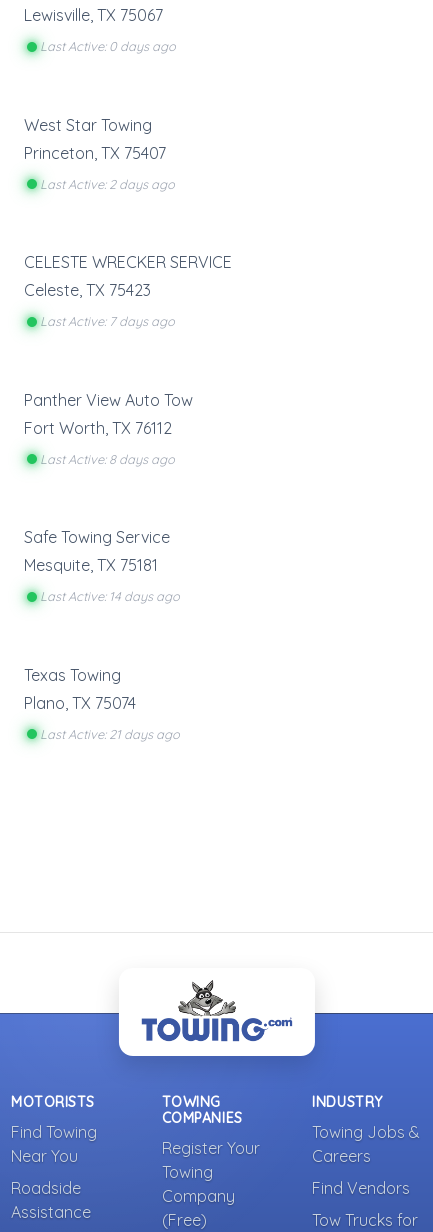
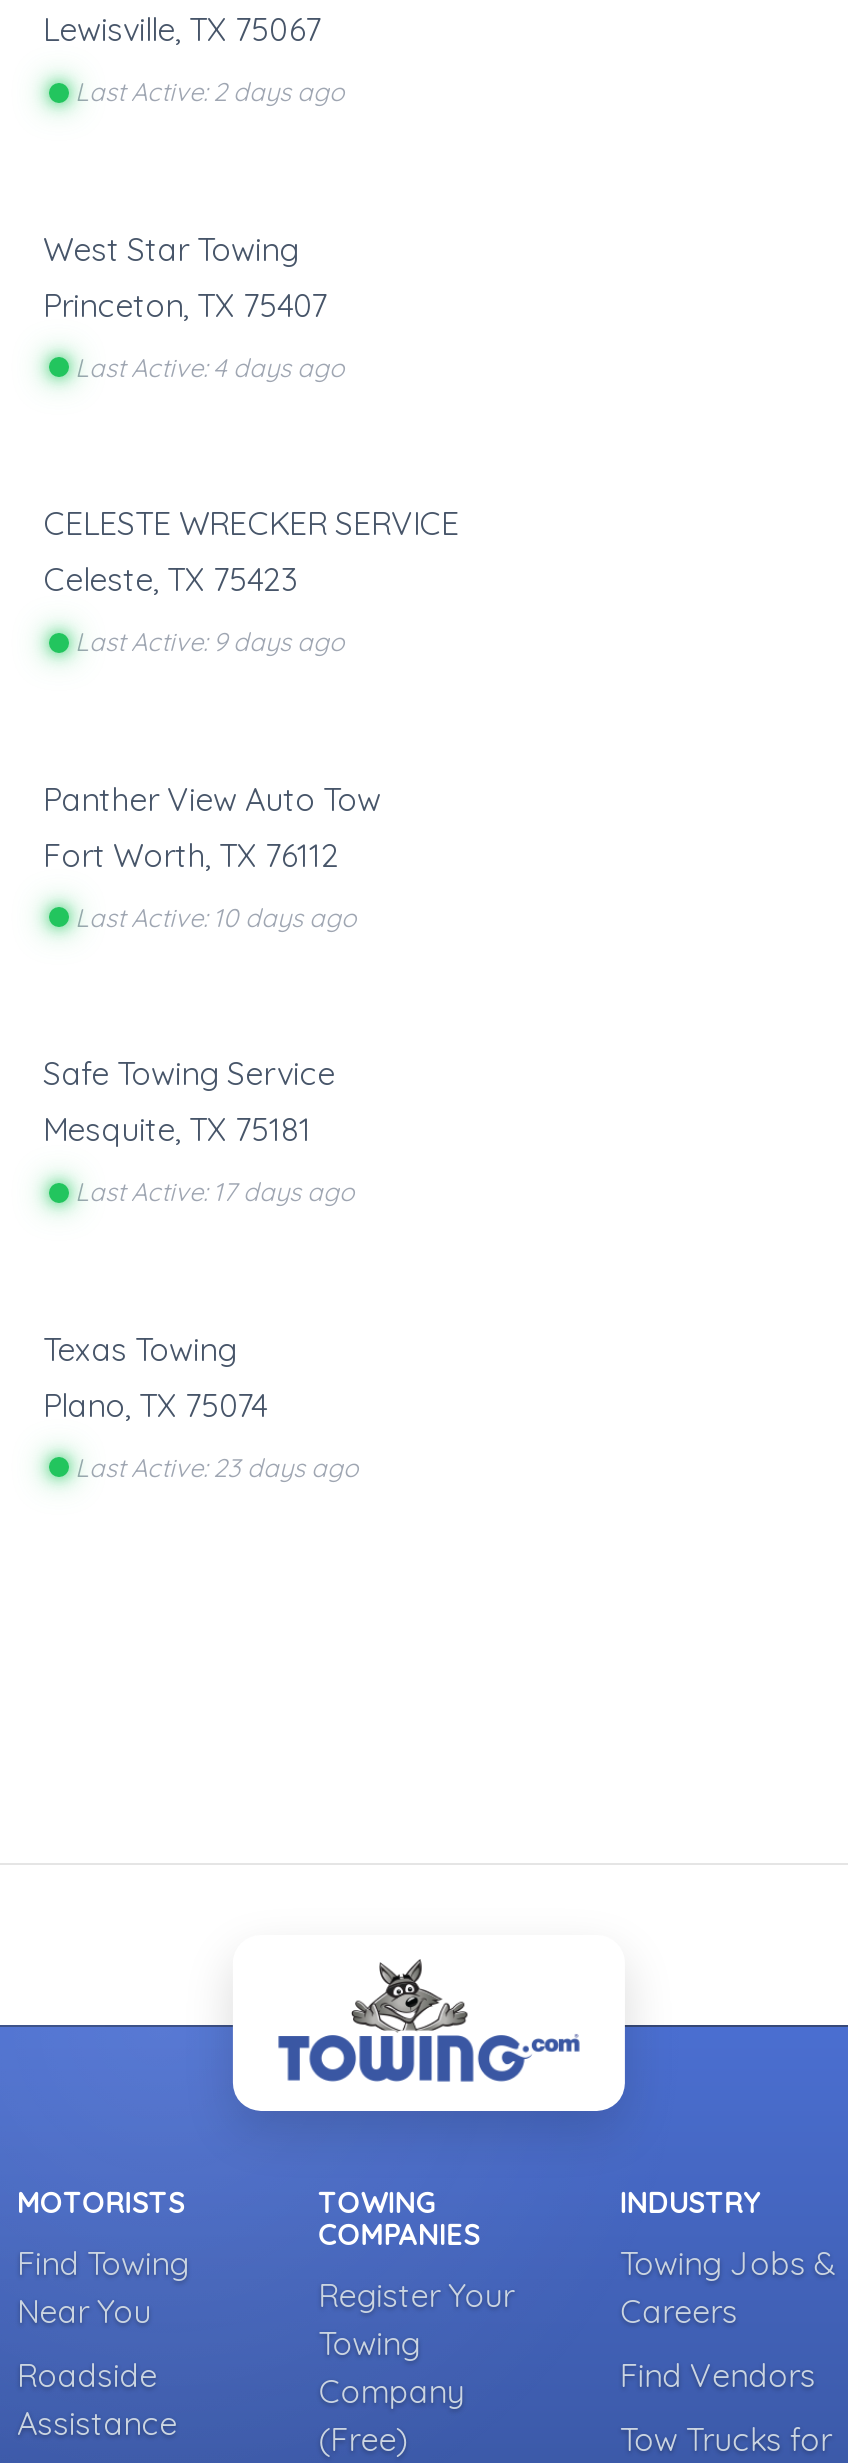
- Last Active: 0 days ago

+ Last Active: 4 days ago

moved up: Last Active: 2 days ago

- Last Active: 7 days ago
+ Last Active: 9 days ago

- Last Active: 8 days ago
+ Last Active: 10 days ago

- Last Active: 14 days ago
+ Last Active: 17 days ago

- Last Active: 21 days ago
+ Last Active: 23 days ago
